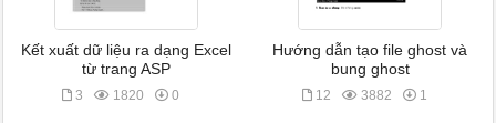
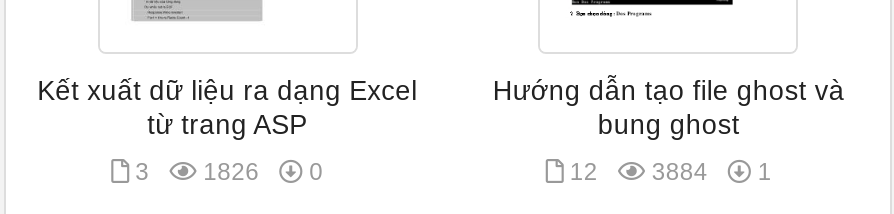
- 3 1820 0
+ 3 1826 0

- 12 3882 1
+ 12 3884 1
